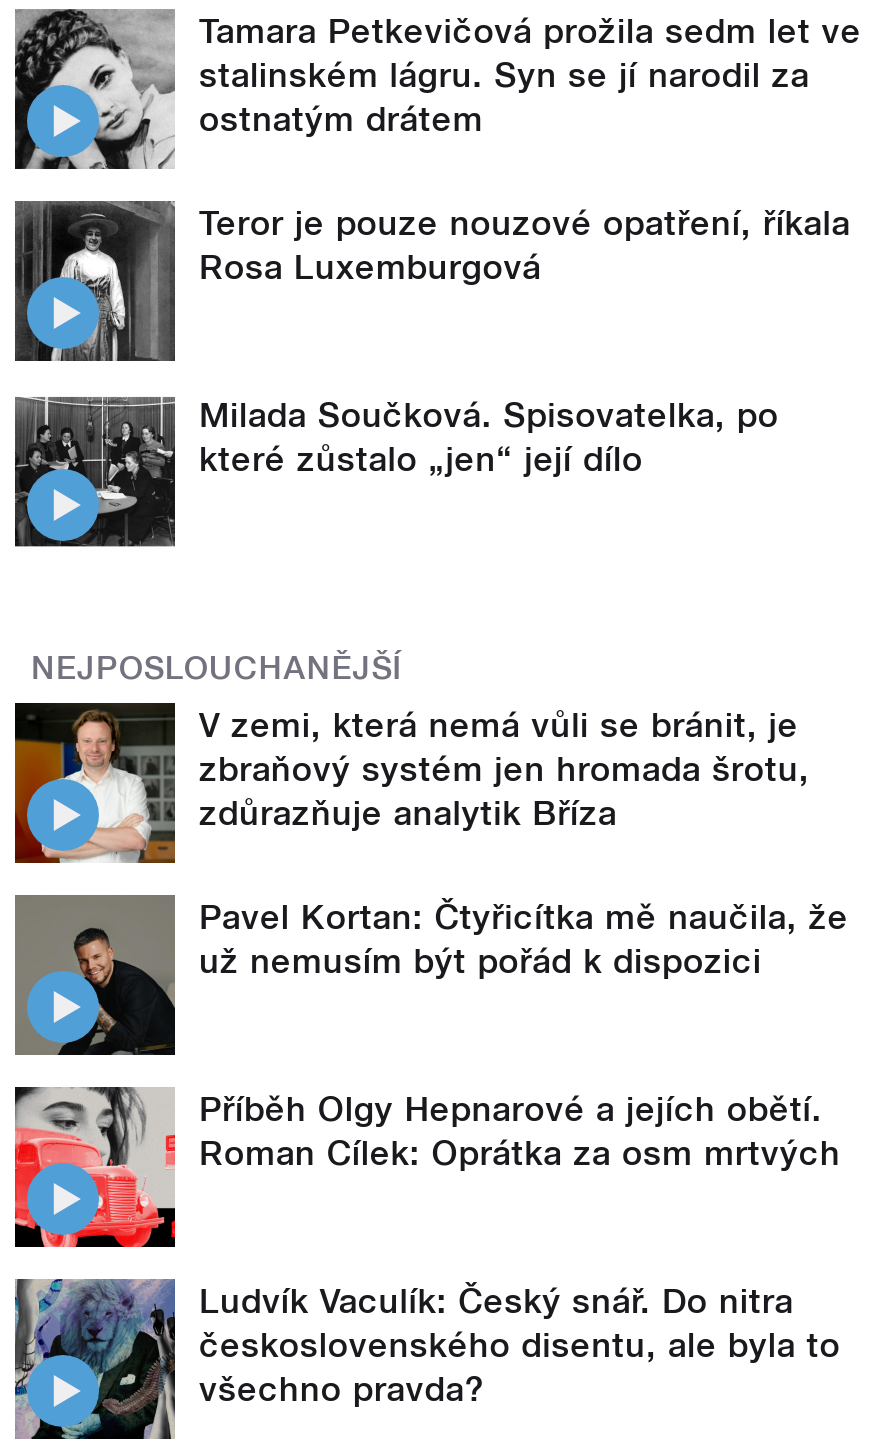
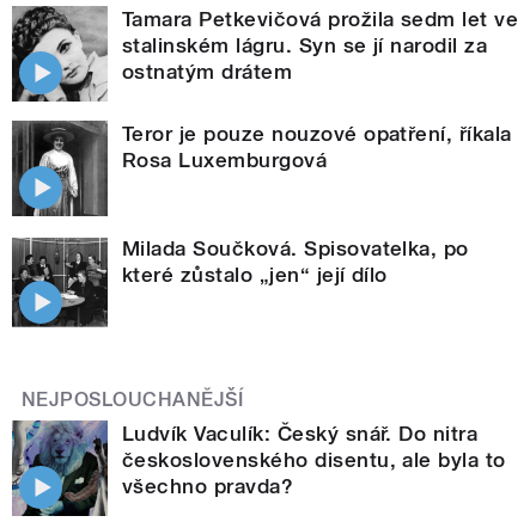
- [image]
- V zemi, která nemá vůli se bránit, je
- zbraňový systém jen hromada šrotu,
- zdůrazňuje analytik Bříza
- Pavel Kortan: Čtyřicítka mě naučila, že
- už nemusím být pořád k dispozici

- [image]
- Příběh Olgy Hepnarové a jejích obětí.
- Roman Cílek: Oprátka za osm mrtvých

- [image]
